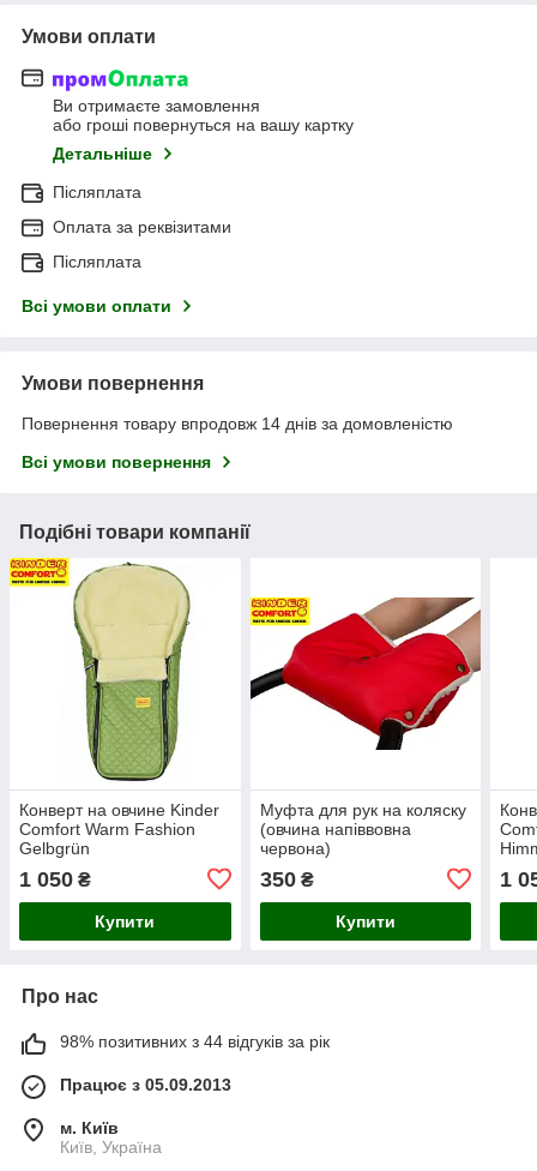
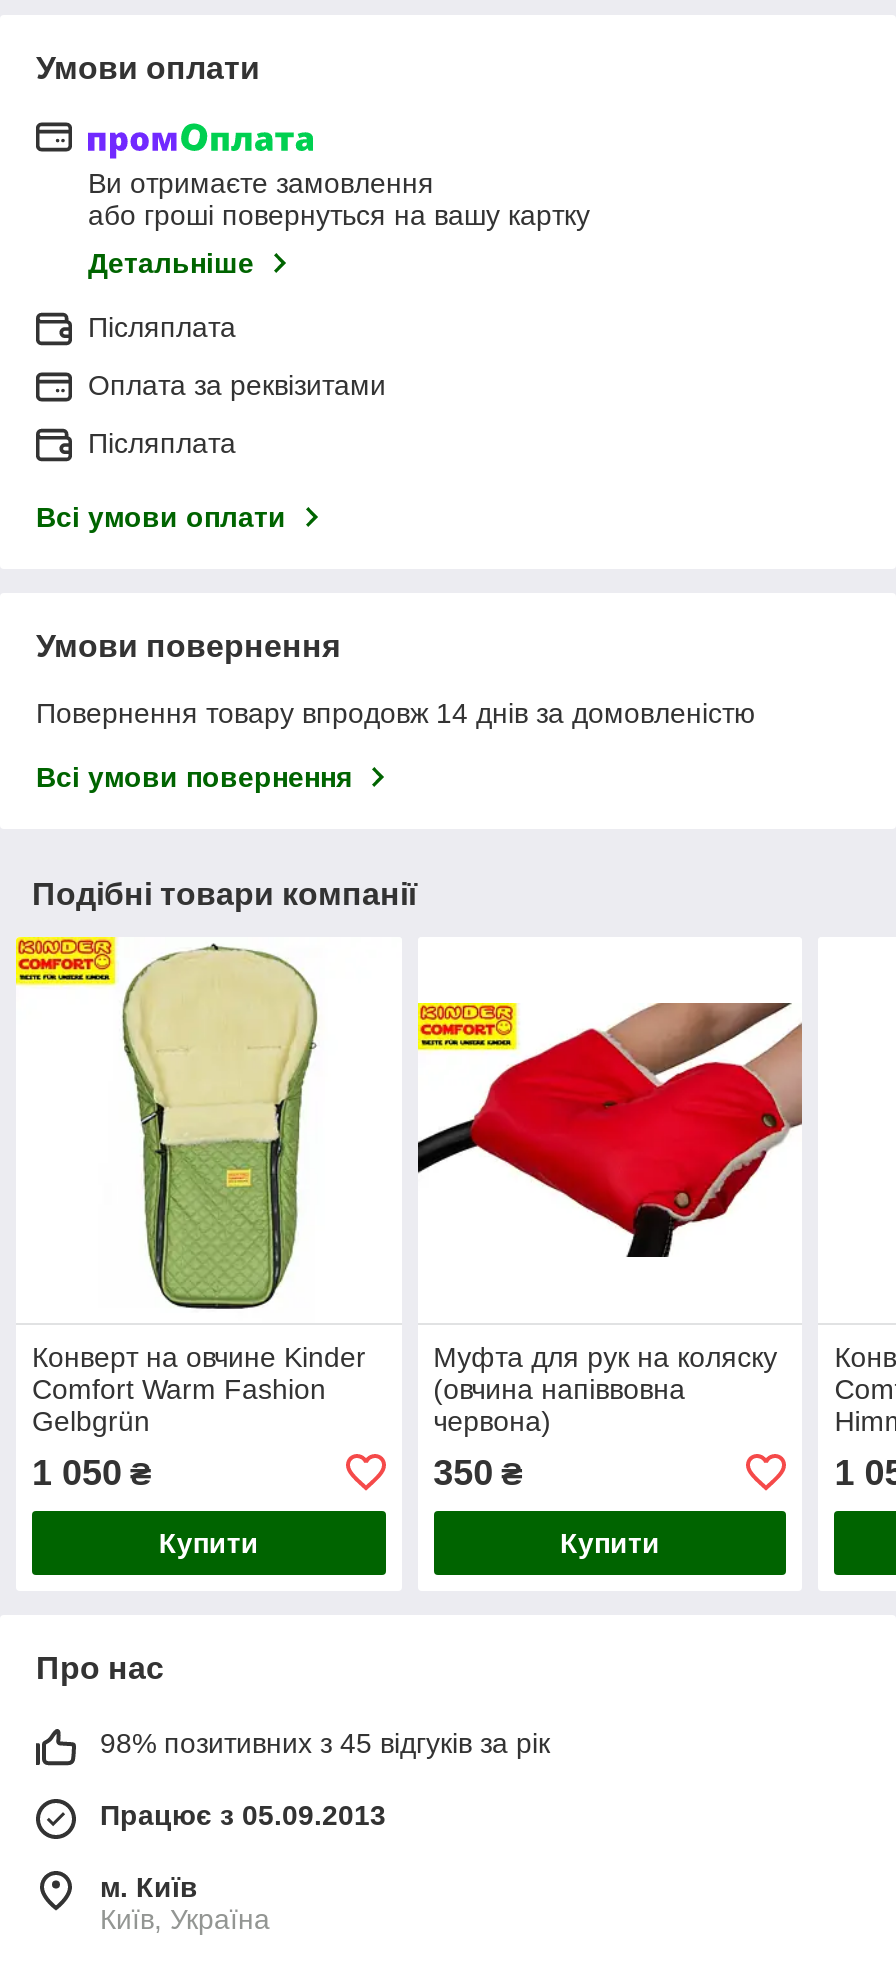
- 98% позитивних з 44 відгуків за рік
+ 98% позитивних з 45 відгуків за рік
